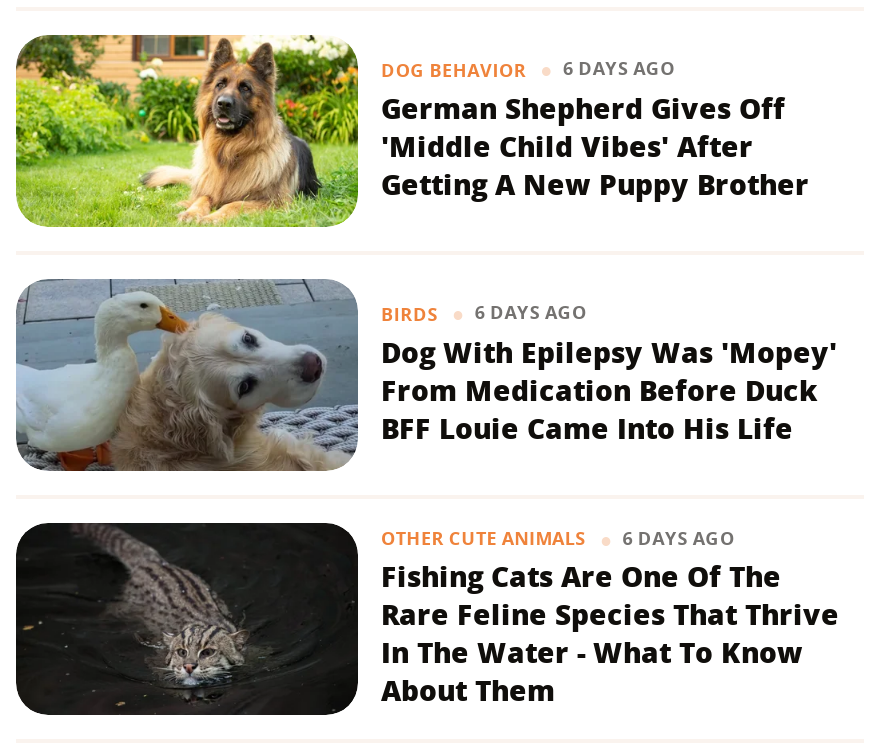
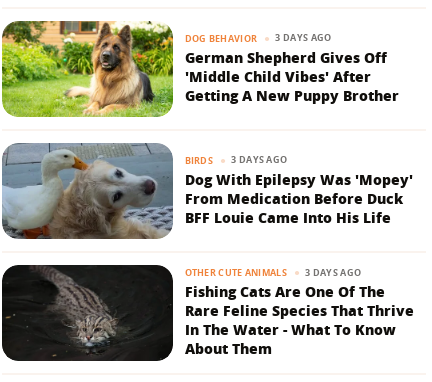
- DOG BEHAVIOR 6 DAYS AGO
+ DOG BEHAVIOR 3 DAYS AGO

- BIRDS 6 DAYS AGO
+ BIRDS 3 DAYS AGO

- OTHER CUTE ANIMALS 6 DAYS AGO
+ OTHER CUTE ANIMALS 3 DAYS AGO
